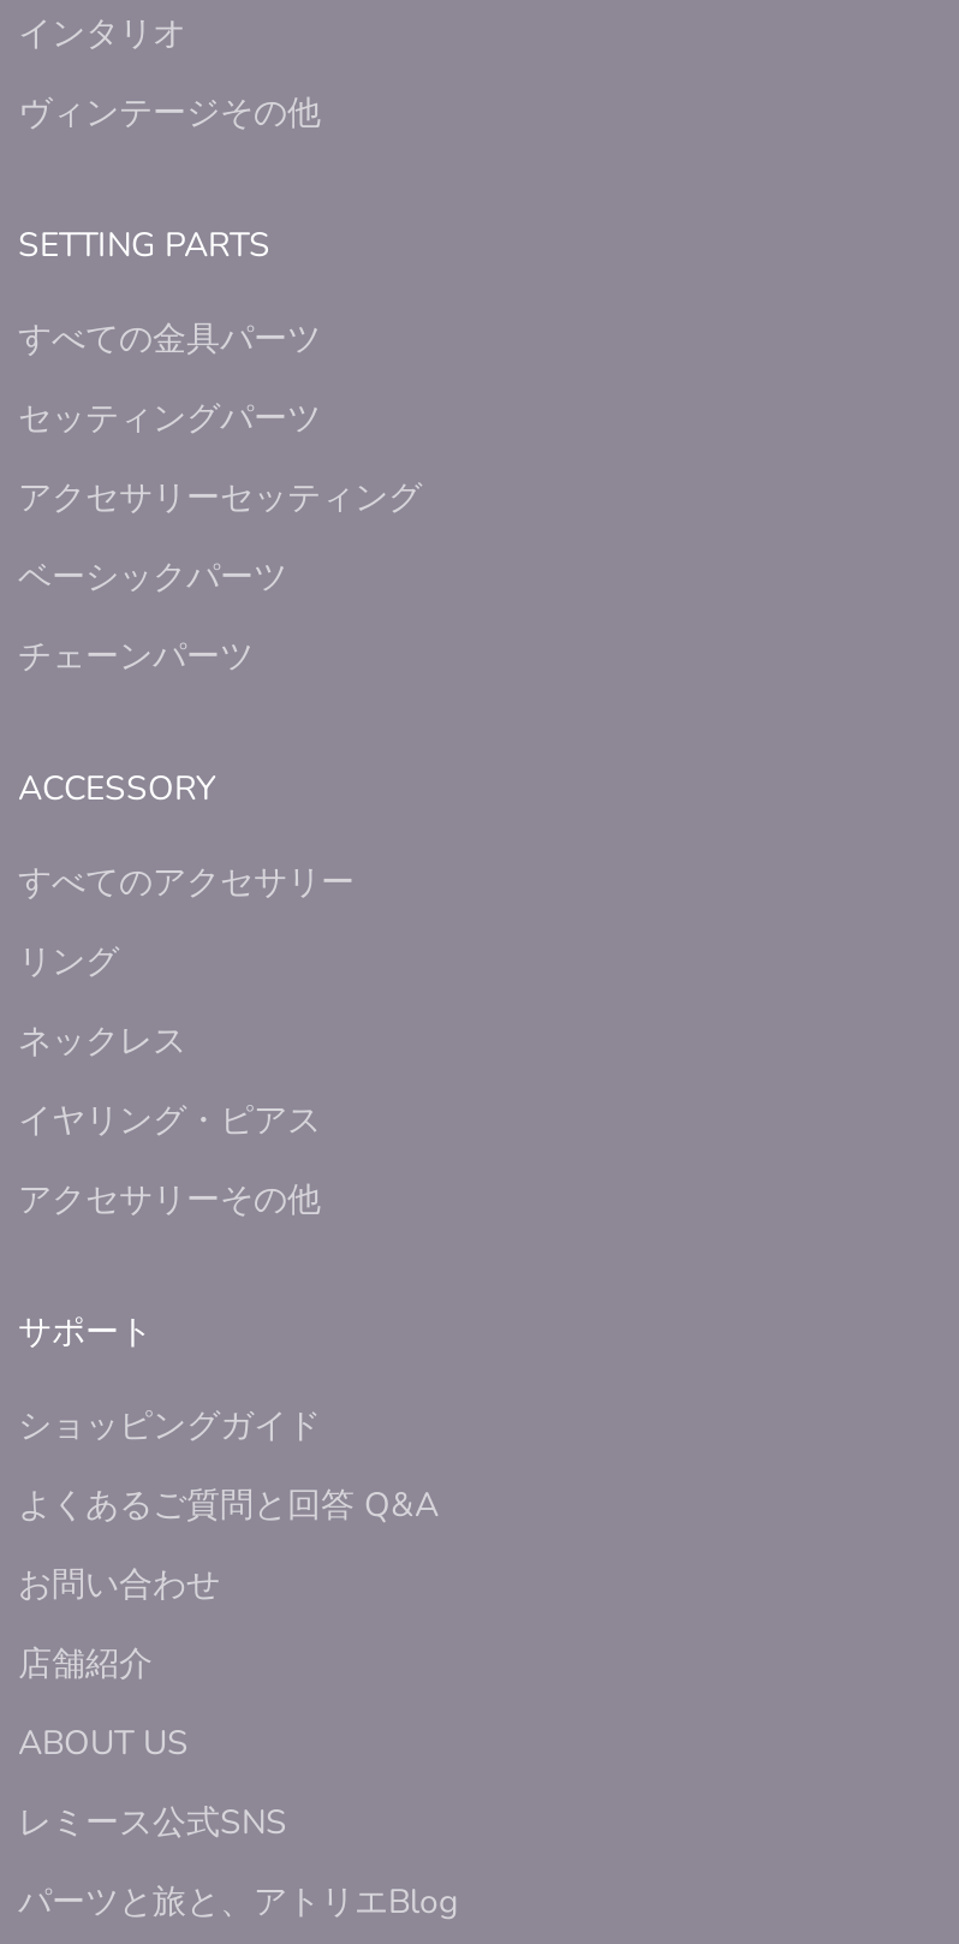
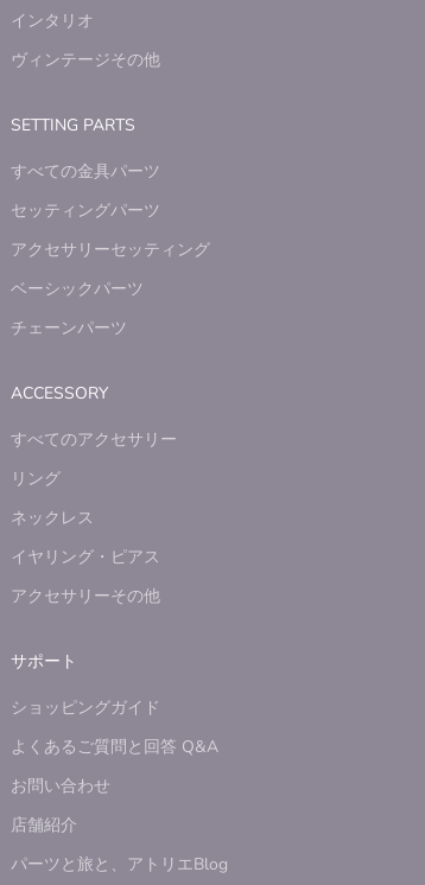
- ABOUT US
- レミース公式SNS
